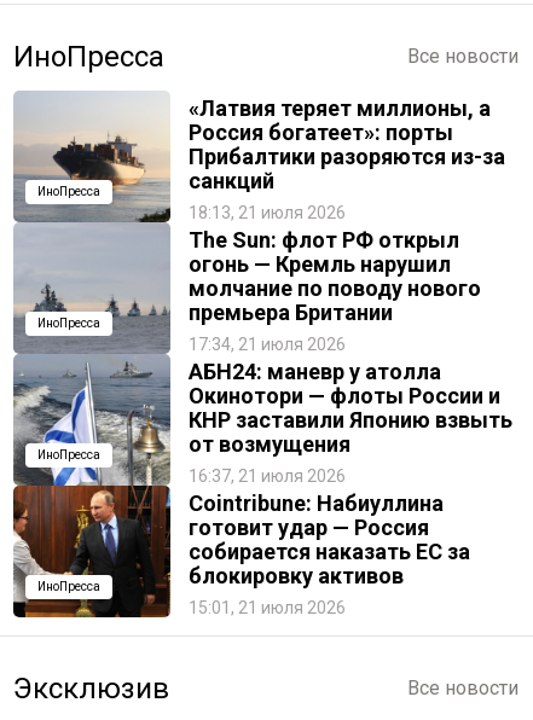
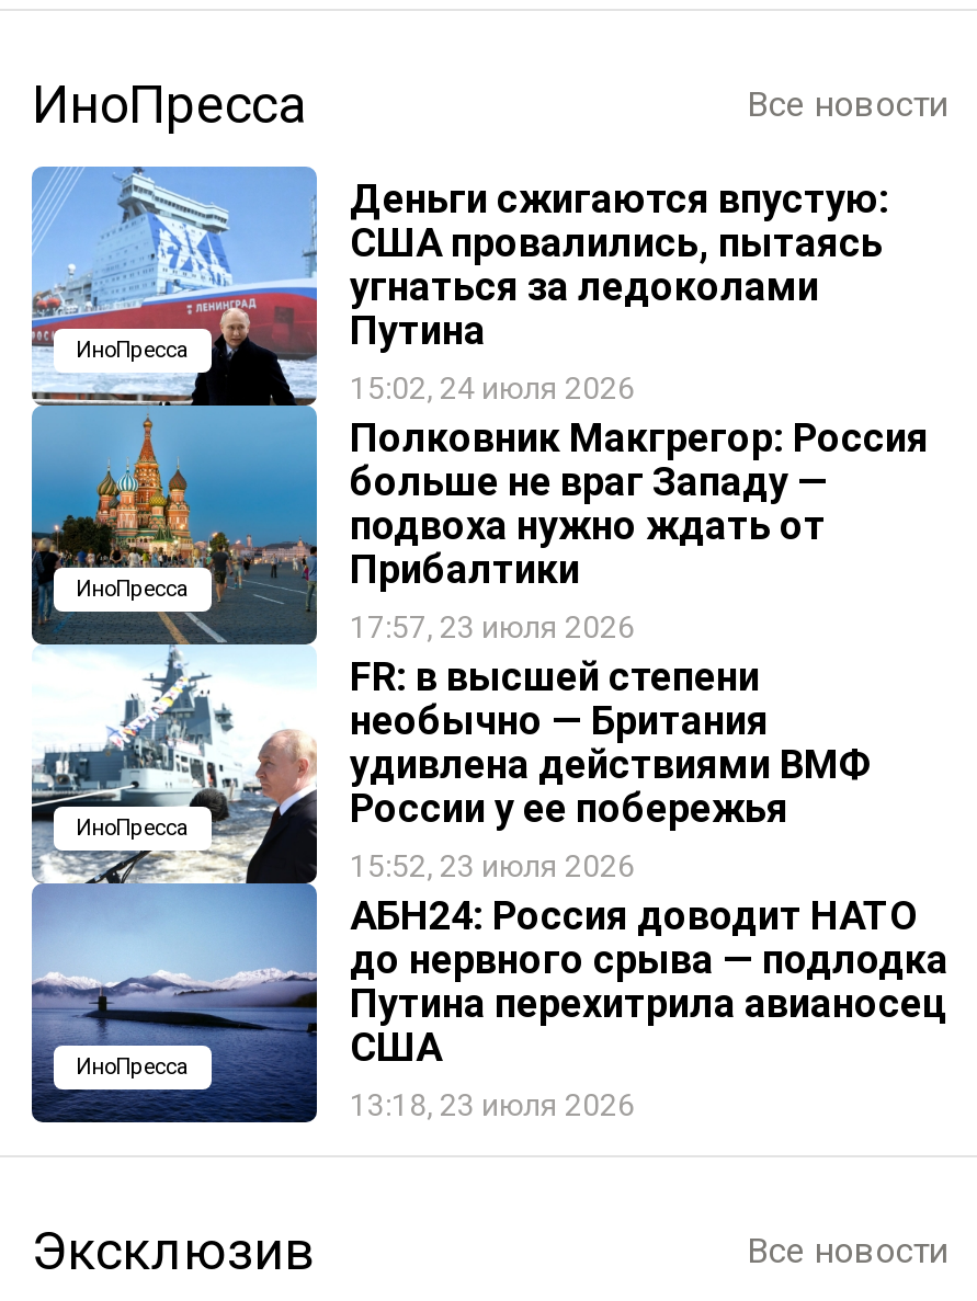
- [image]
- «Латвия теряет миллионы, а
- Россия богатеет»: порты
- Прибалтики разоряются из-за
- санкций
- 18:13, 21 июля 2026
+ [image]
+ Деньги сжигаются впустую:
+ США провалились, пытаясь
+ угнаться за ледоколами
+ Путина
+ 15:02, 24 июля 2026

- The Sun: флот РФ открыл
- огонь — Кремль нарушил
- молчание по поводу нового
- премьера Британии
- 17:34, 21 июля 2026
+ Полковник Макгрегор: Россия
+ больше не враг Западу —
+ подвоха нужно ждать от
+ Прибалтики
+ 17:57, 23 июля 2026

- АБН24: маневр у атолла
- Окинотори — флоты России и
- КНР заставили Японию взвыть
- от возмущения
- 16:37, 21 июля 2026
+ FR: в высшей степени
+ необычно — Британия
+ удивлена действиями ВМФ
+ России у ее побережья
+ 15:52, 23 июля 2026

- Cointribune: Набиуллина
- готовит удар — Россия
- собирается наказать EC за
- блокировку активов
- 15:01, 21 июля 2026
+ АБН24: Россия доводит НАТО
+ до нервного срыва — подлодка
+ Путина перехитрила авианосец
+ США
+ 13:18, 23 июля 2026
